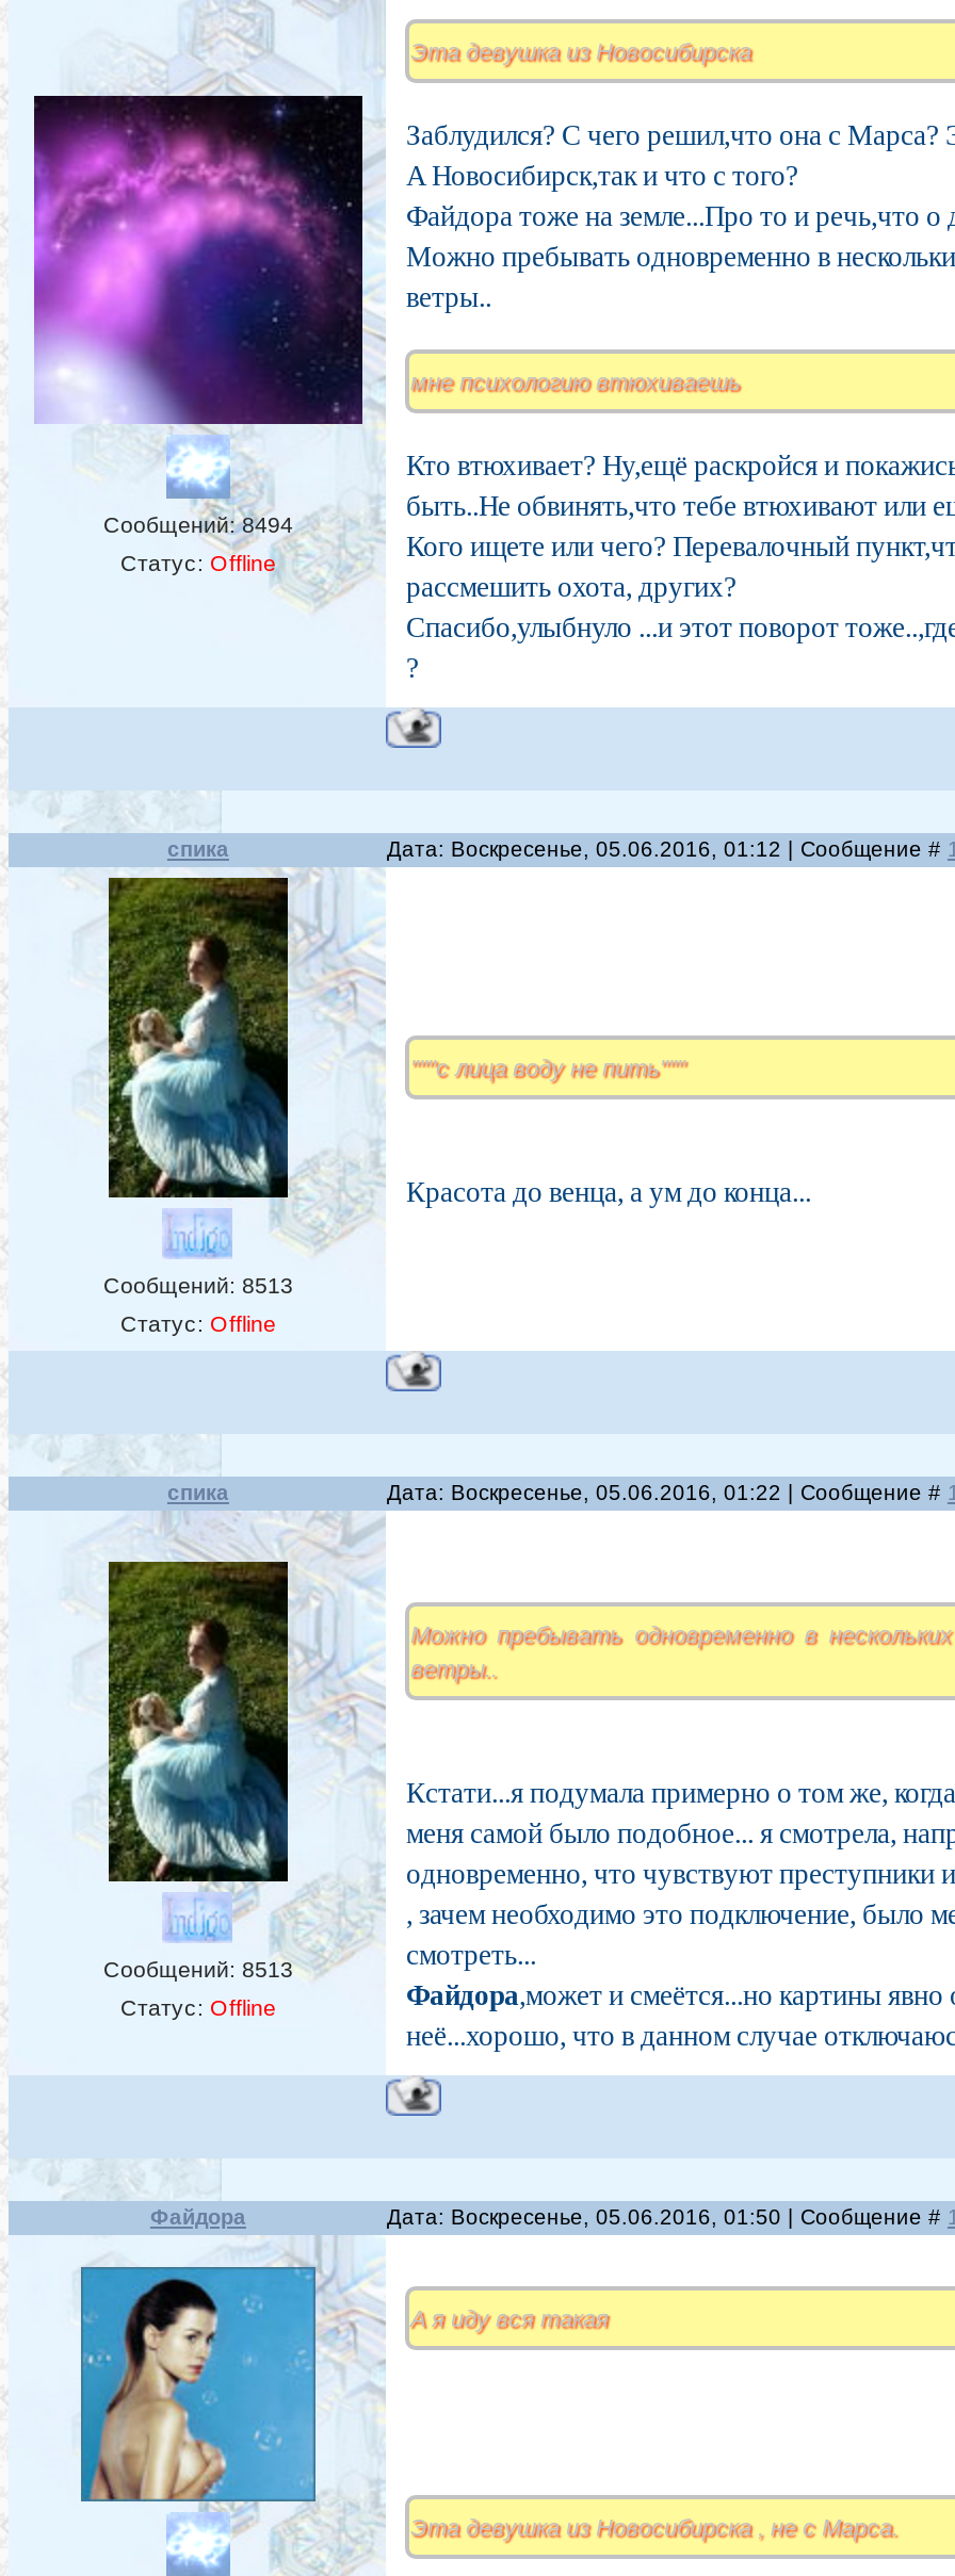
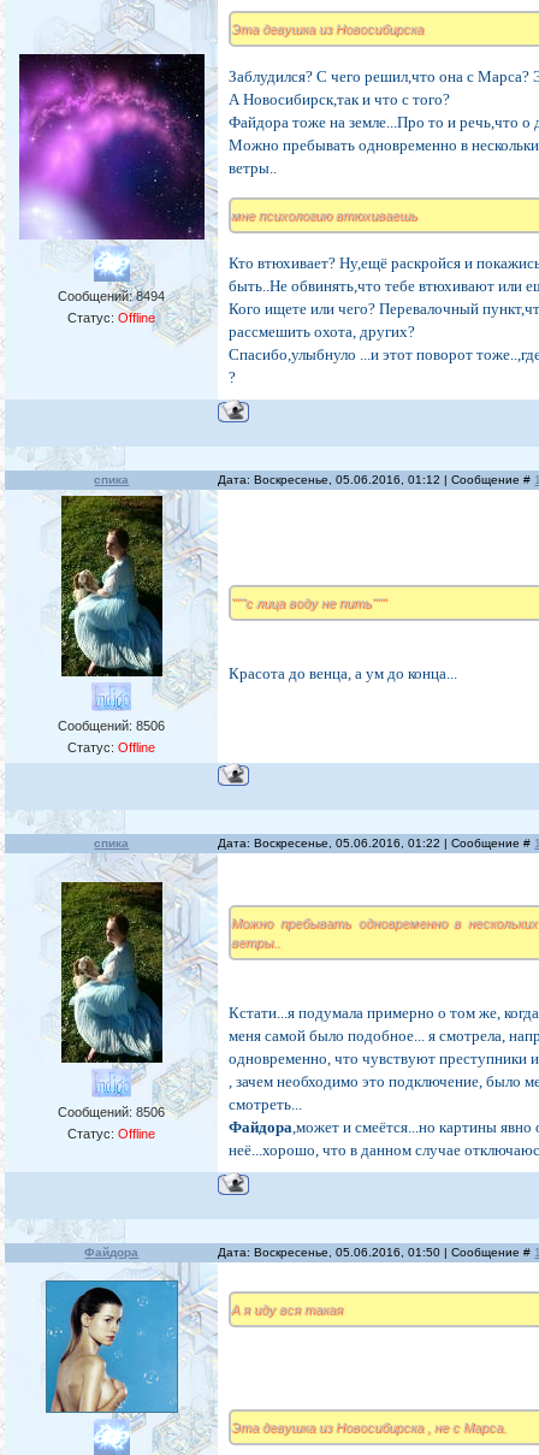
- Сообщений: 8513
+ Сообщений: 8506

- Сообщений: 8513
+ Сообщений: 8506
